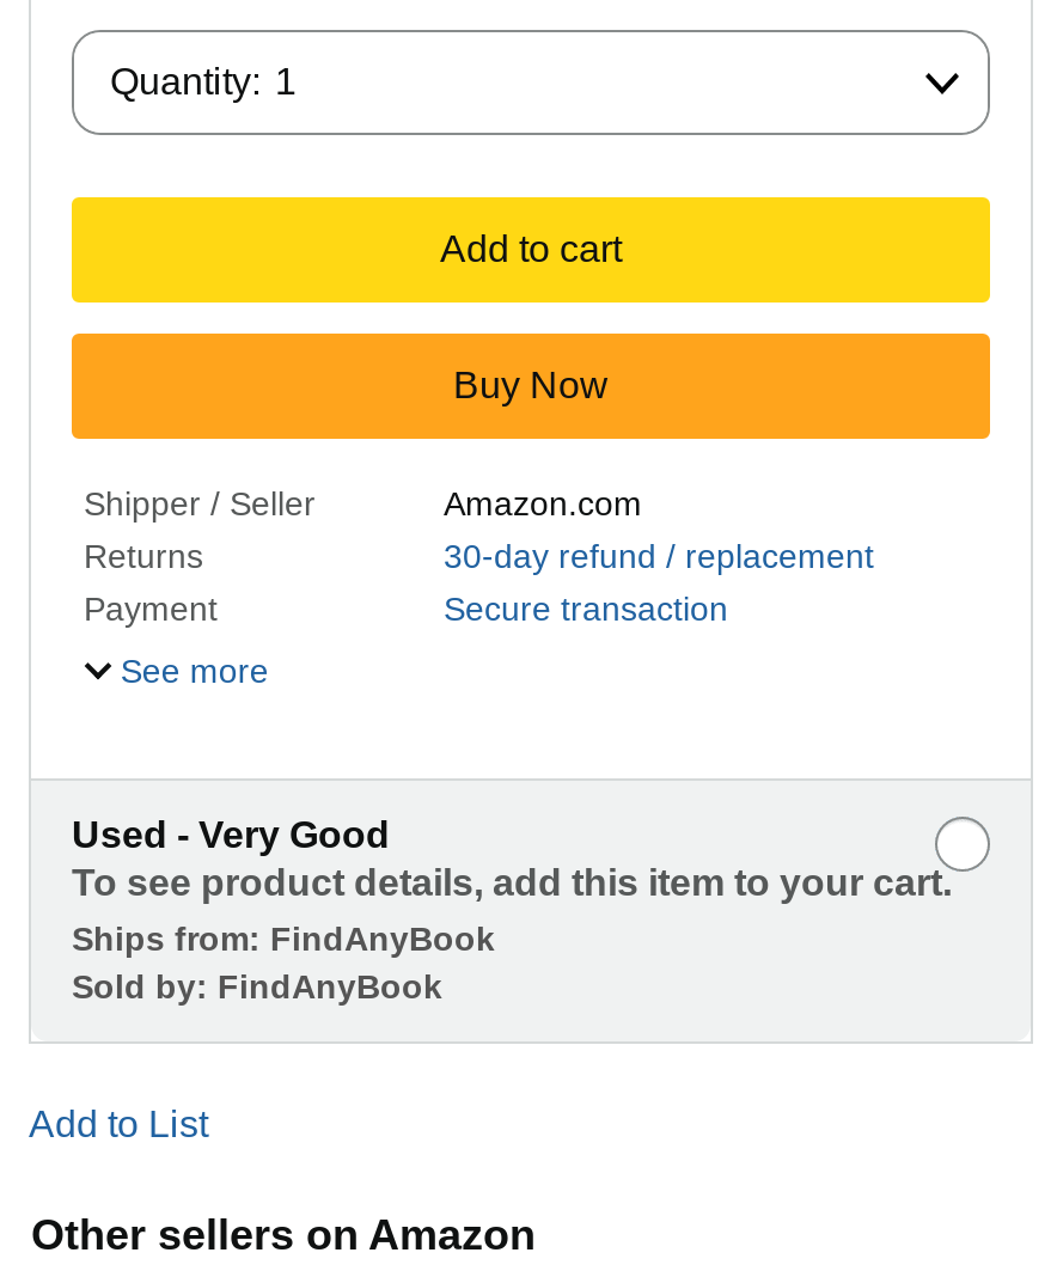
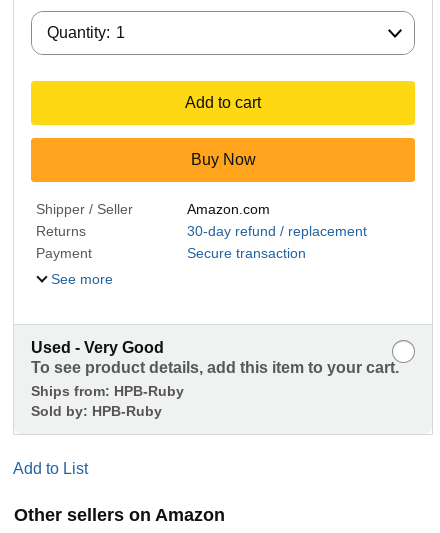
- Ships from: FindAnyBook
+ Ships from: HPB-Ruby

- Sold by: FindAnyBook
+ Sold by: HPB-Ruby
